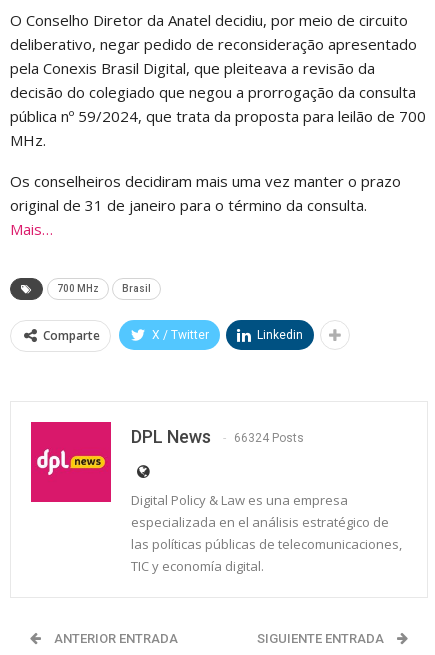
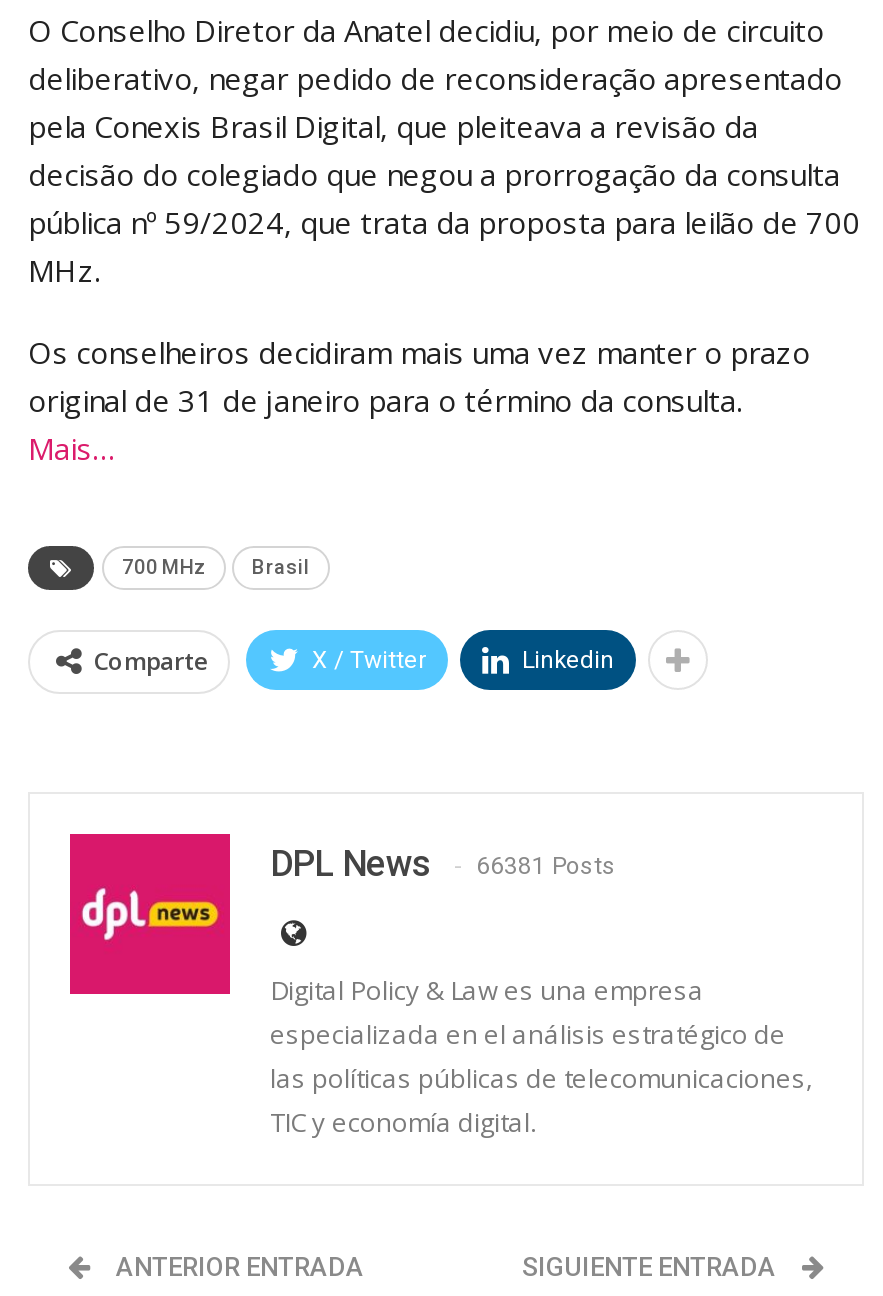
- DPL News 66324 Posts
+ DPL News 66381 Posts
